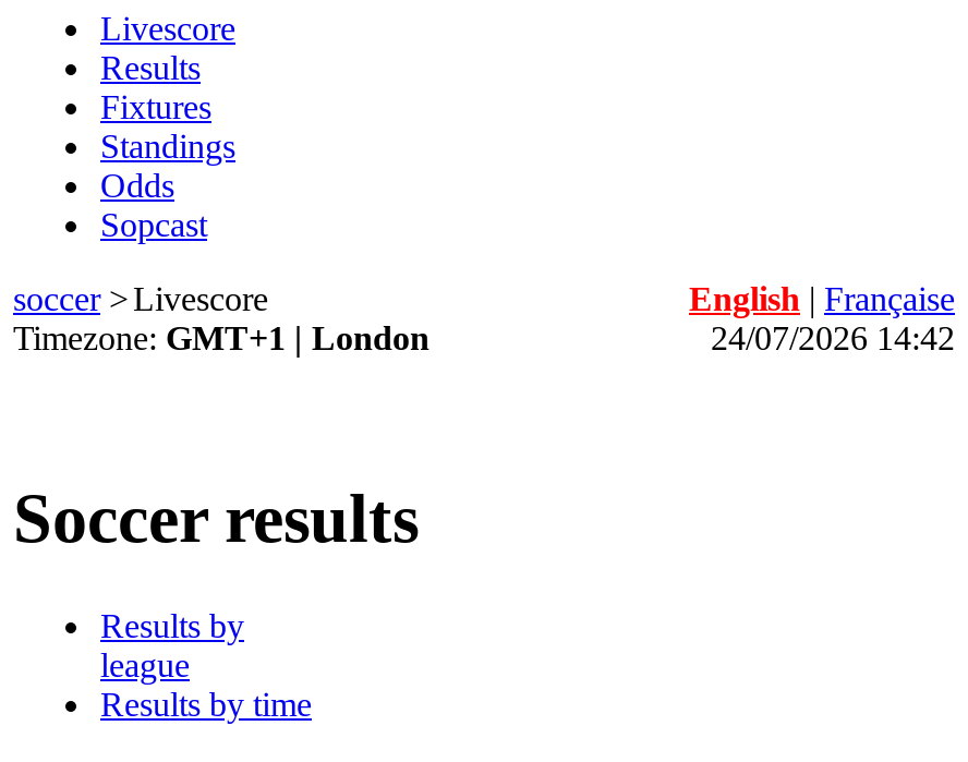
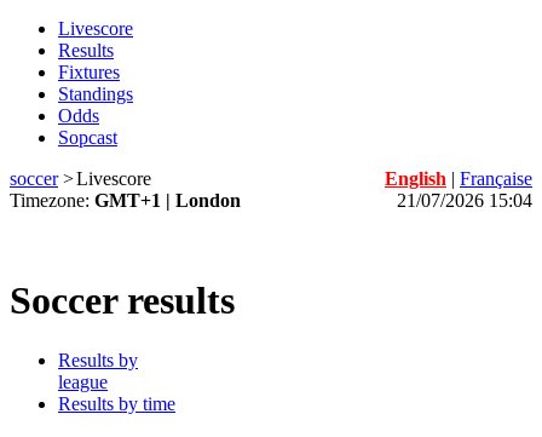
- 24/07/2026 14:42
+ 21/07/2026 15:04
